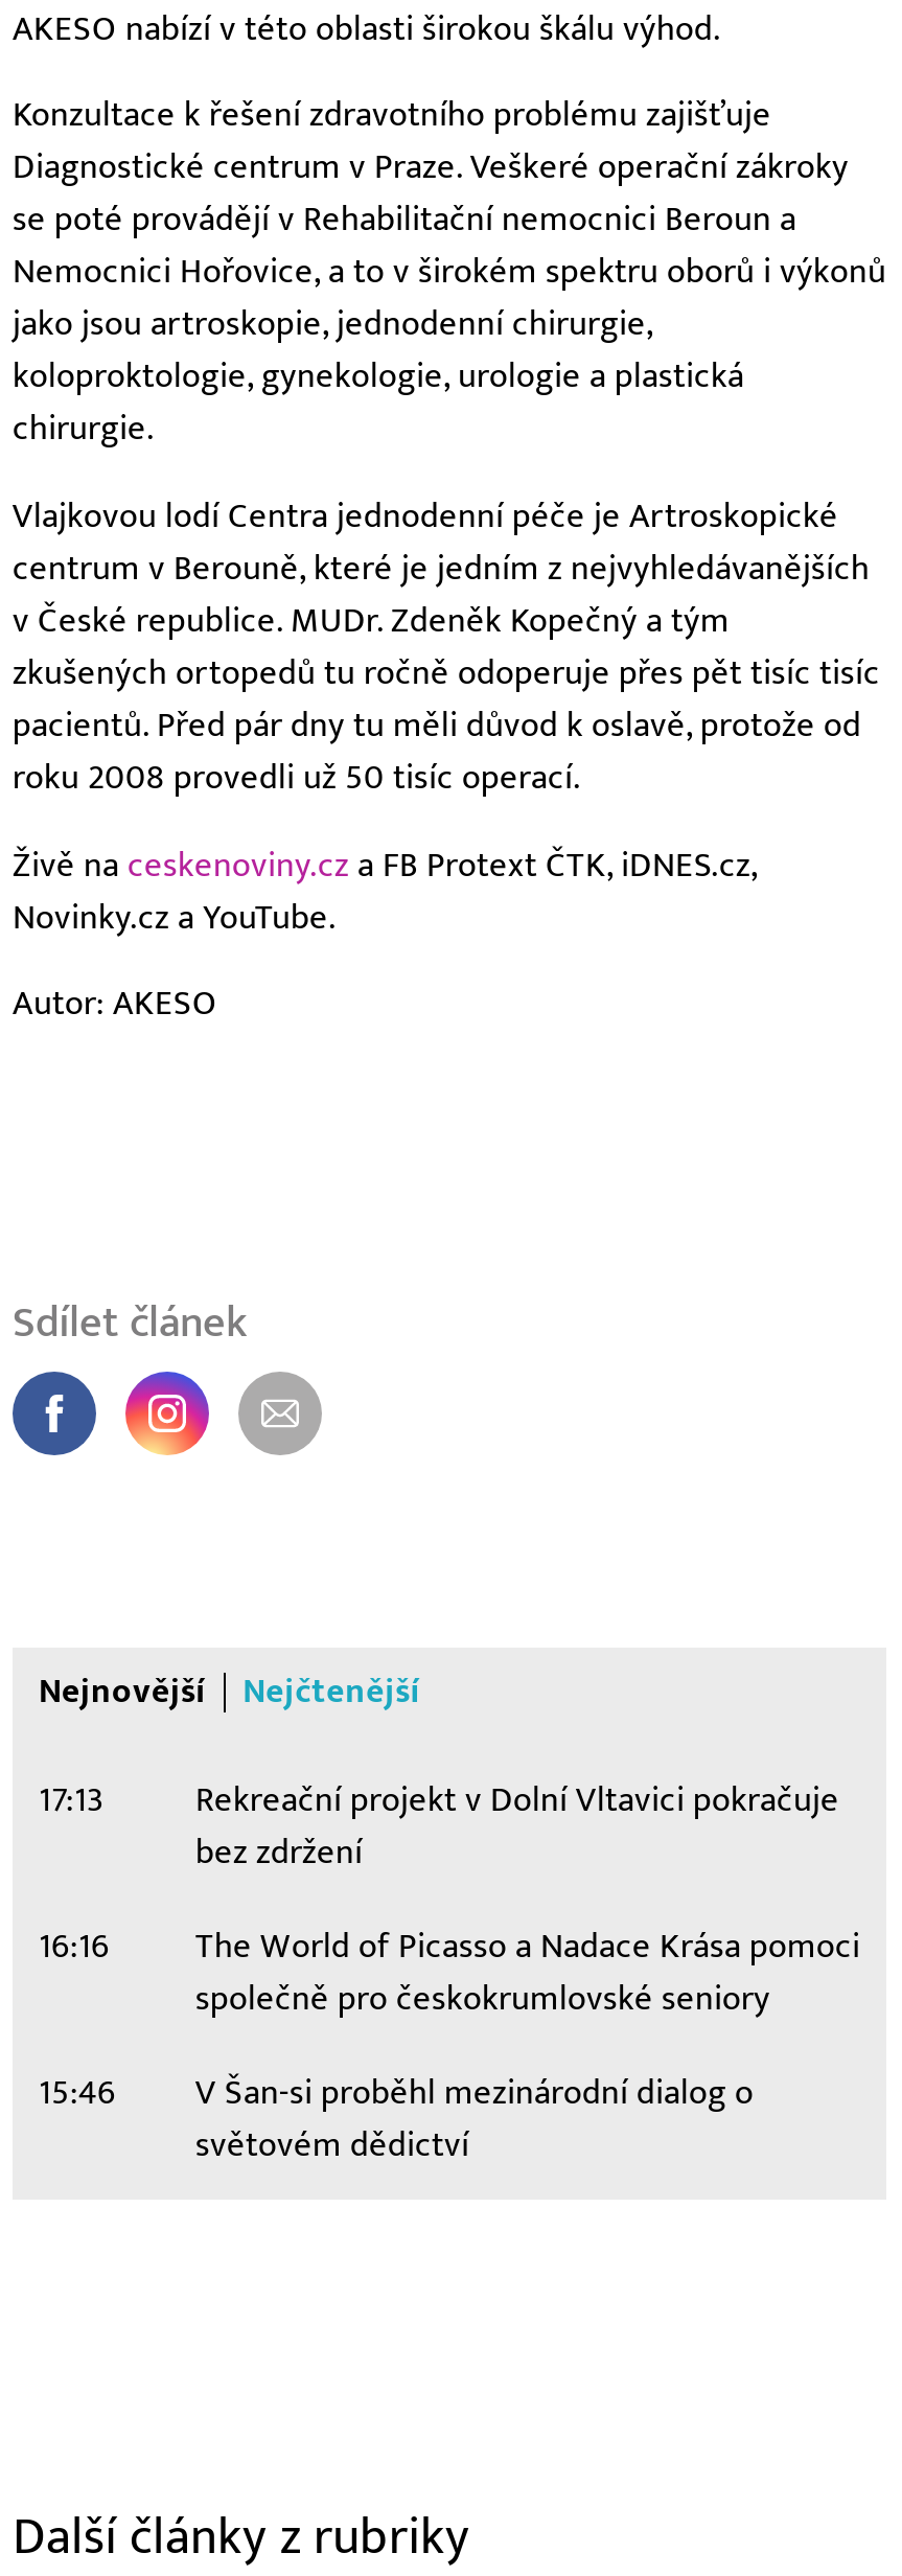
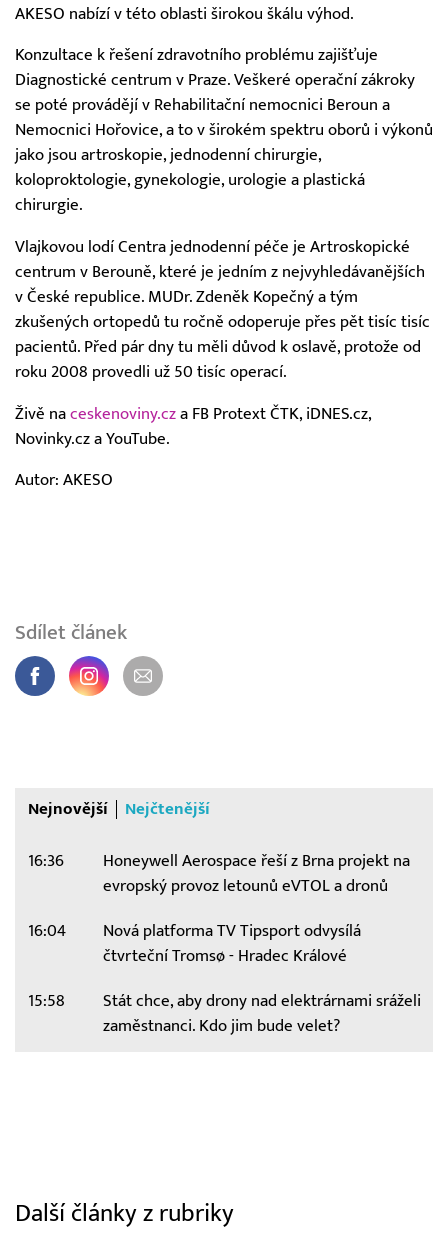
- 17:13
- Rekreační projekt v Dolní Vltavici pokračuje
- bez zdržení
+ 16:36
+ Honeywell Aerospace řeší z Brna projekt na
+ evropský provoz letounů eVTOL a dronů

- 16:16
- The World of Picasso a Nadace Krása pomoci
- společně pro českokrumlovské seniory
+ 16:04
+ Nová platforma TV Tipsport odvysílá
+ čtvrteční Tromsø - Hradec Králové

- 15:46
- V Šan-si proběhl mezinárodní dialog o
- světovém dědictví
+ 15:58
+ Stát chce, aby drony nad elektrárnami sráželi
+ zaměstnanci. Kdo jim bude velet?
